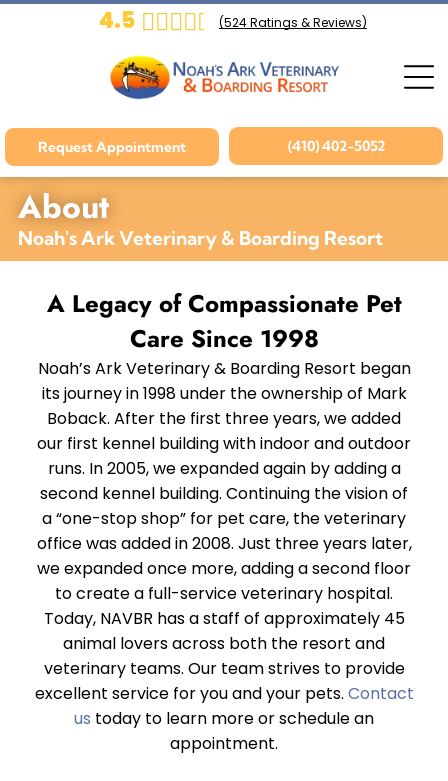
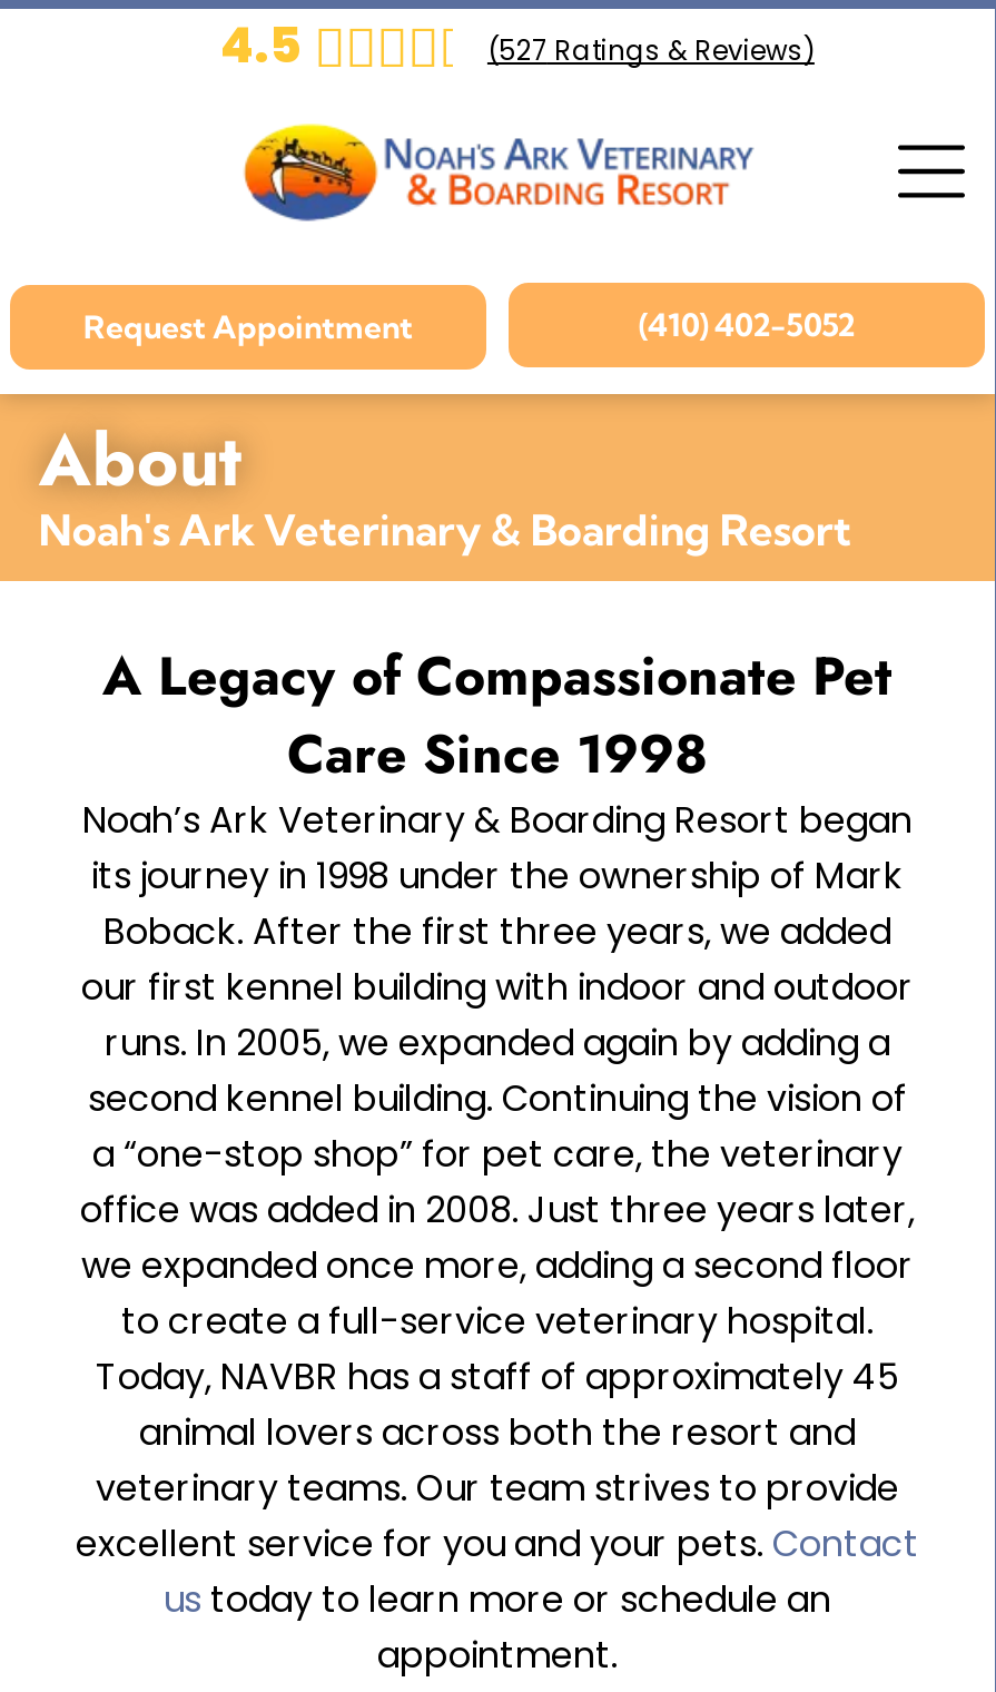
- (524 Ratings & Reviews)
+ (527 Ratings & Reviews)
